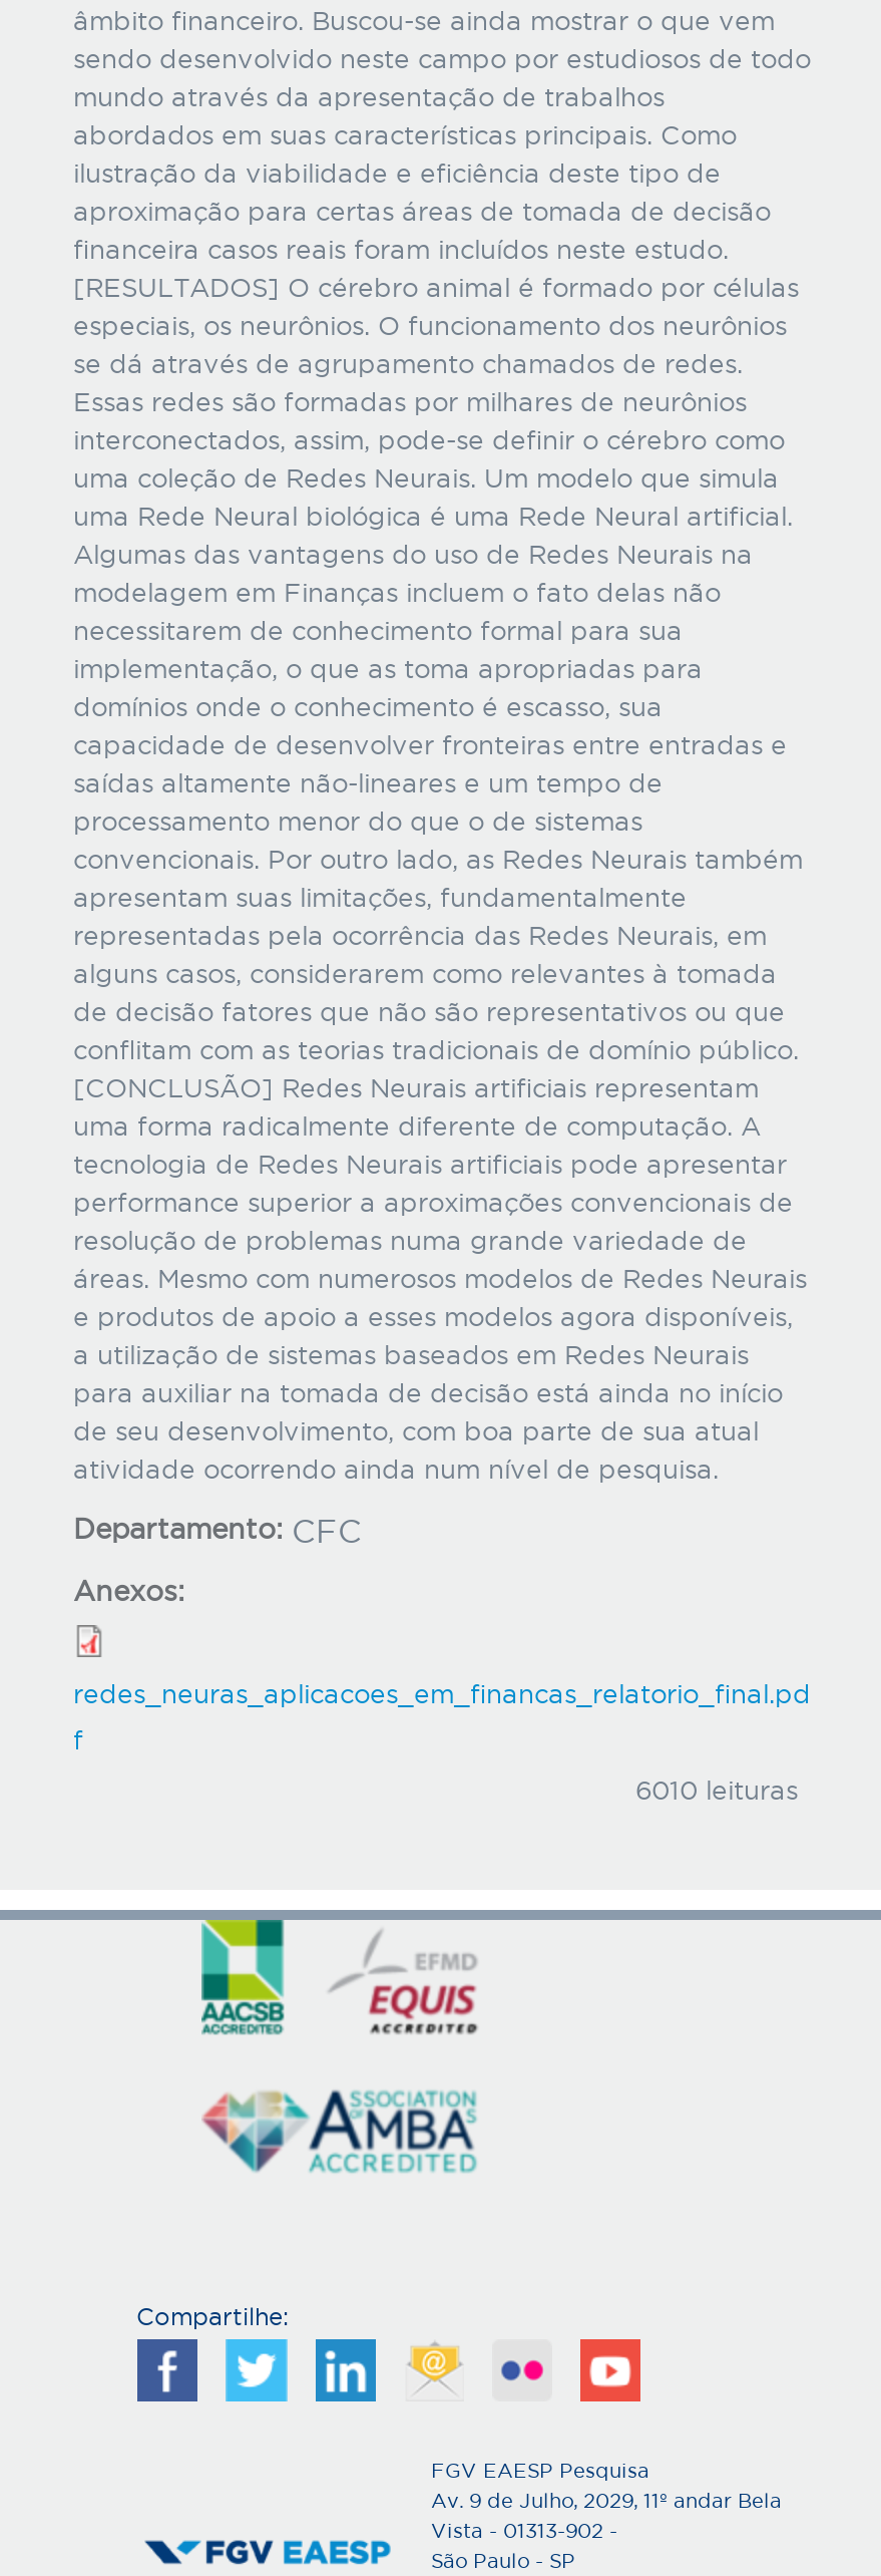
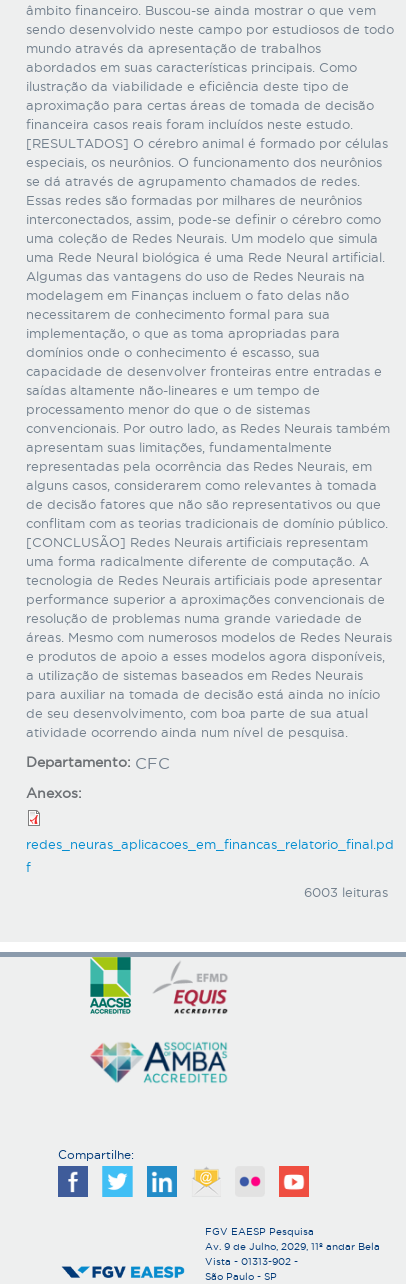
- 6010 leituras
+ 6003 leituras
